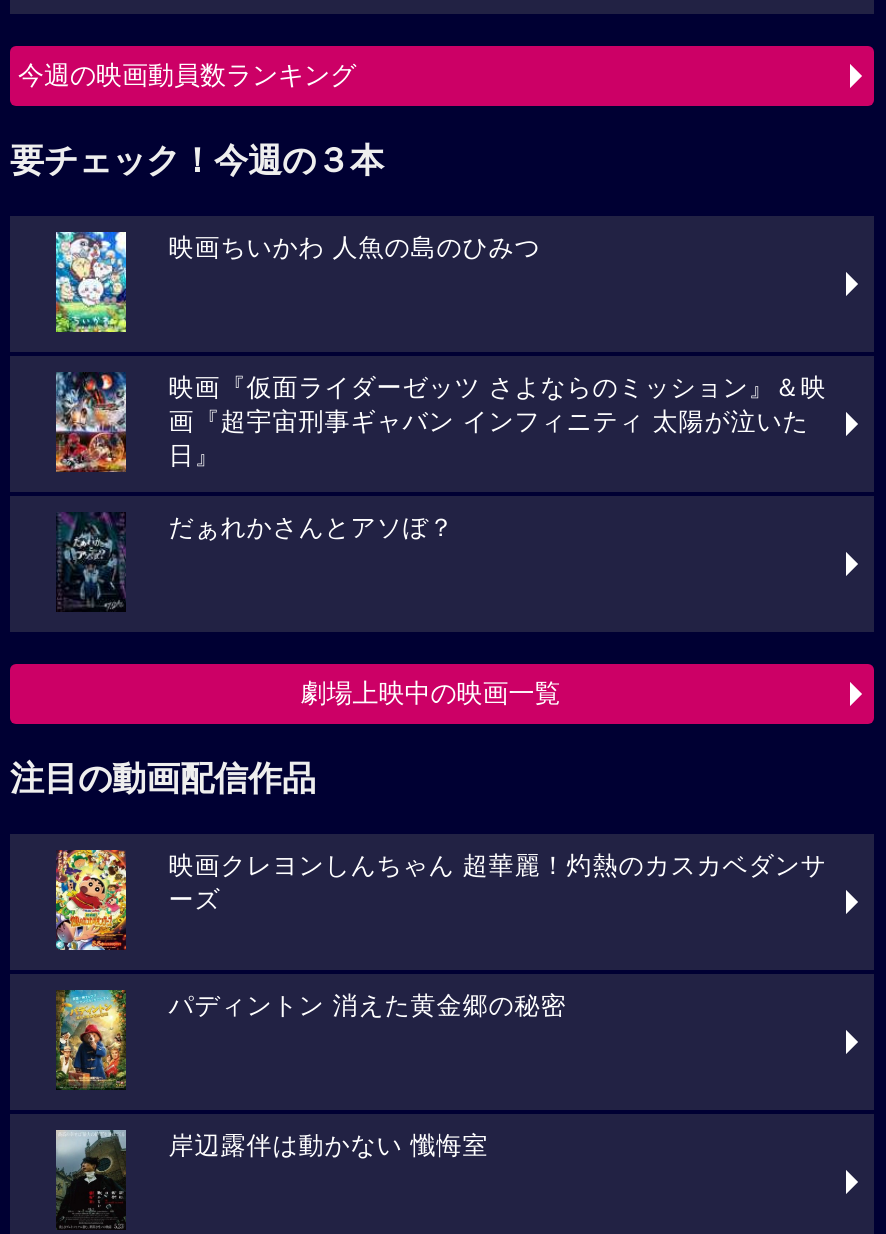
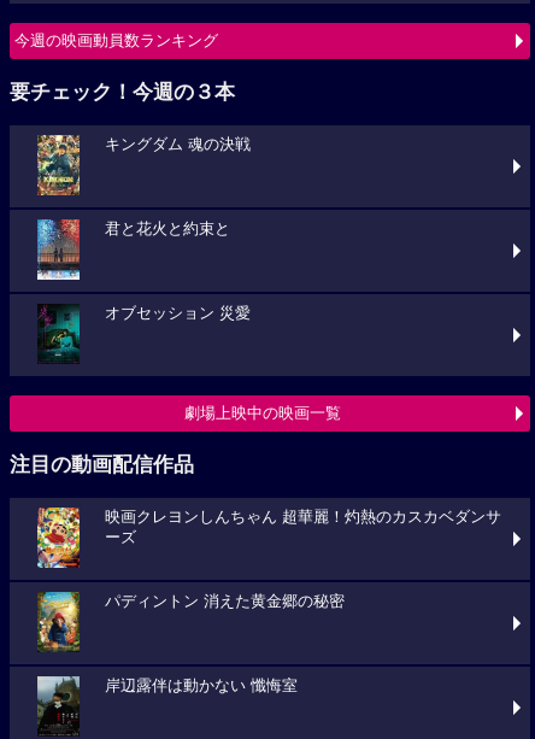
- [image]
- 映画ちいかわ 人魚の島のひみつ
+ [image]
+ キングダム 魂の決戦

- [image]
- 映画『仮面ライダーゼッツ さよならのミッション』＆映
- 画『超宇宙刑事ギャバン インフィニティ 太陽が泣いた
- 日』
+ [image]
+ 君と花火と約束と

- [image]
- だぁれかさんとアソぼ？
+ [image]
+ オブセッション 災愛
